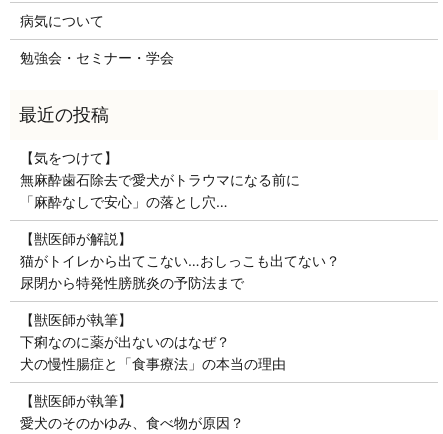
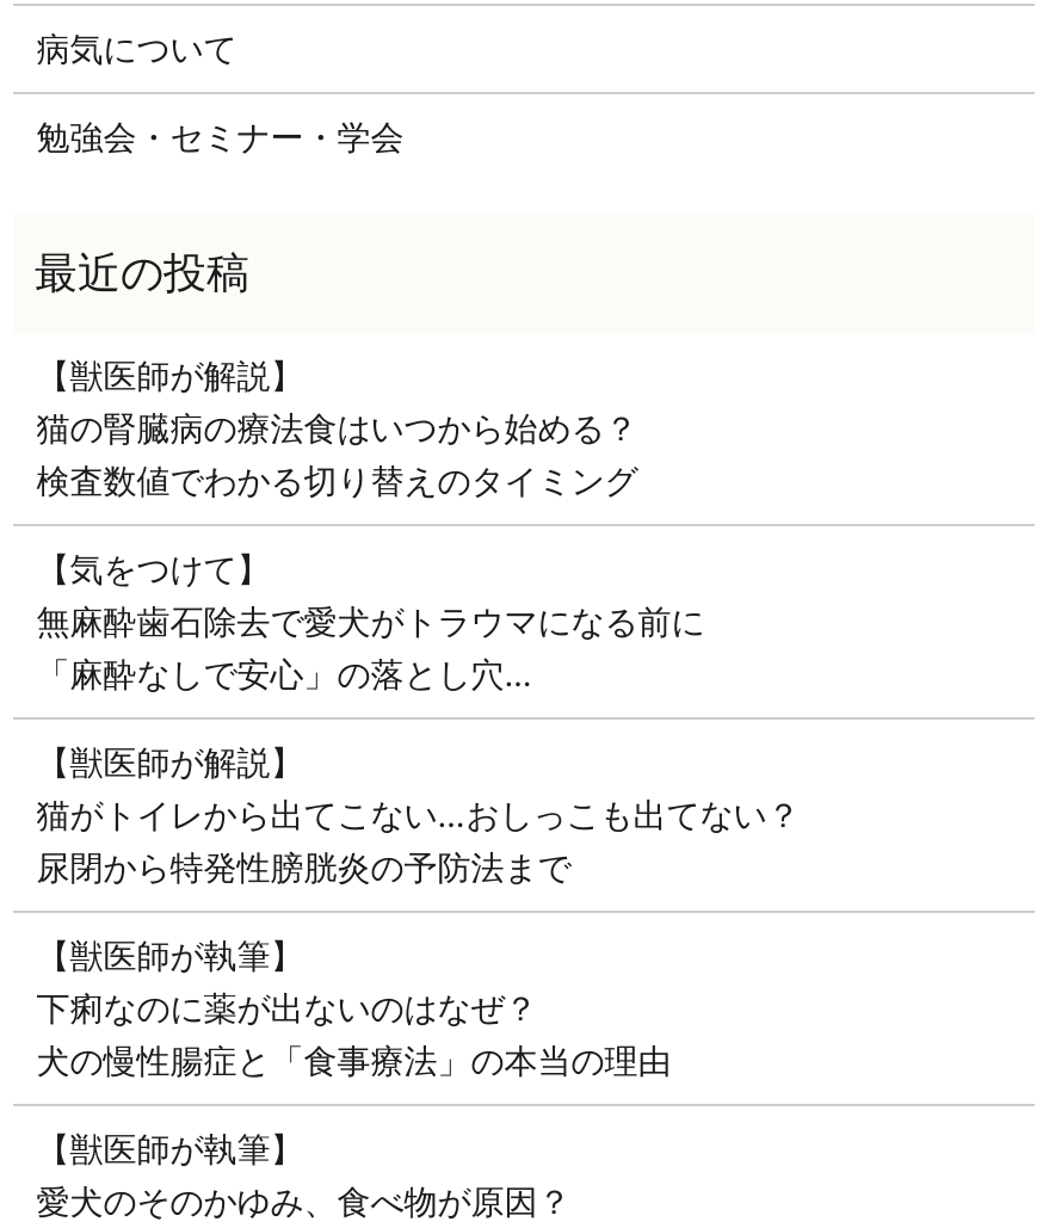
+ 【獣医師が解説】
+ 猫の腎臓病の療法食はいつから始める？
+ 検査数値でわかる切り替えのタイミング
